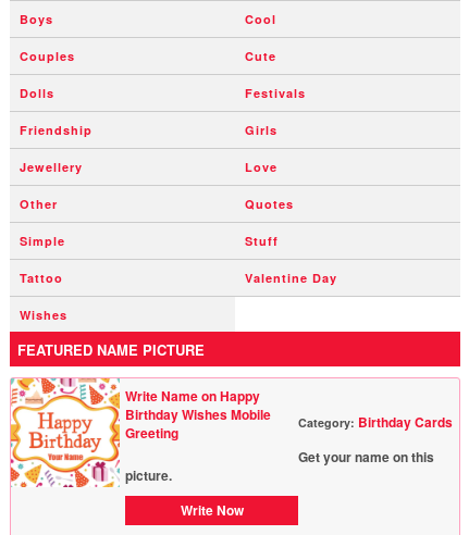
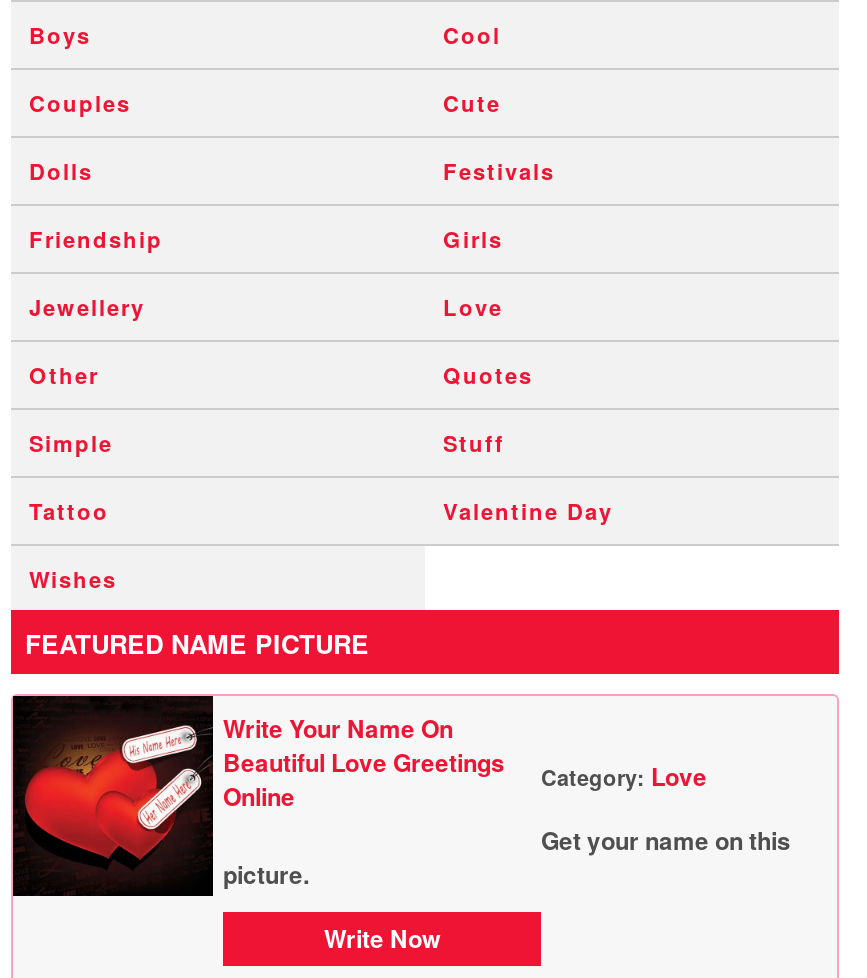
- [image]
- Write Name on Happy
- Birthday Wishes Mobile
- Greeting
+ [image]
+ Write Your Name On
+ Beautiful Love Greetings
+ Online

- Category: Birthday Cards
+ Category: Love
